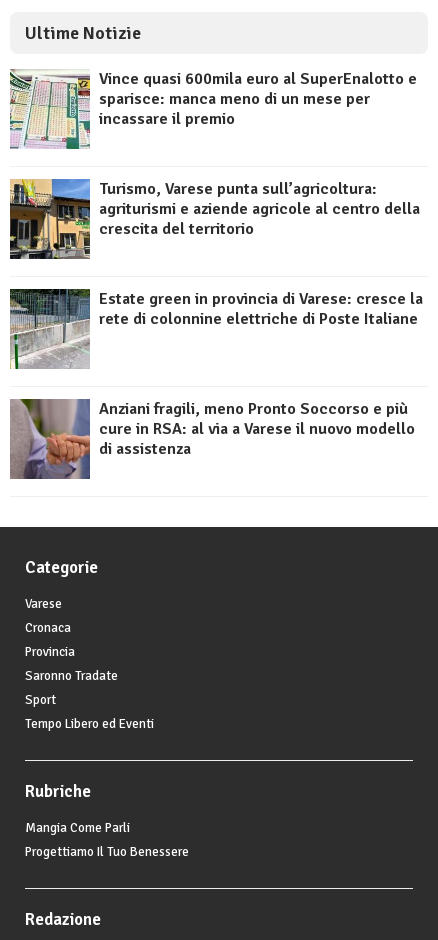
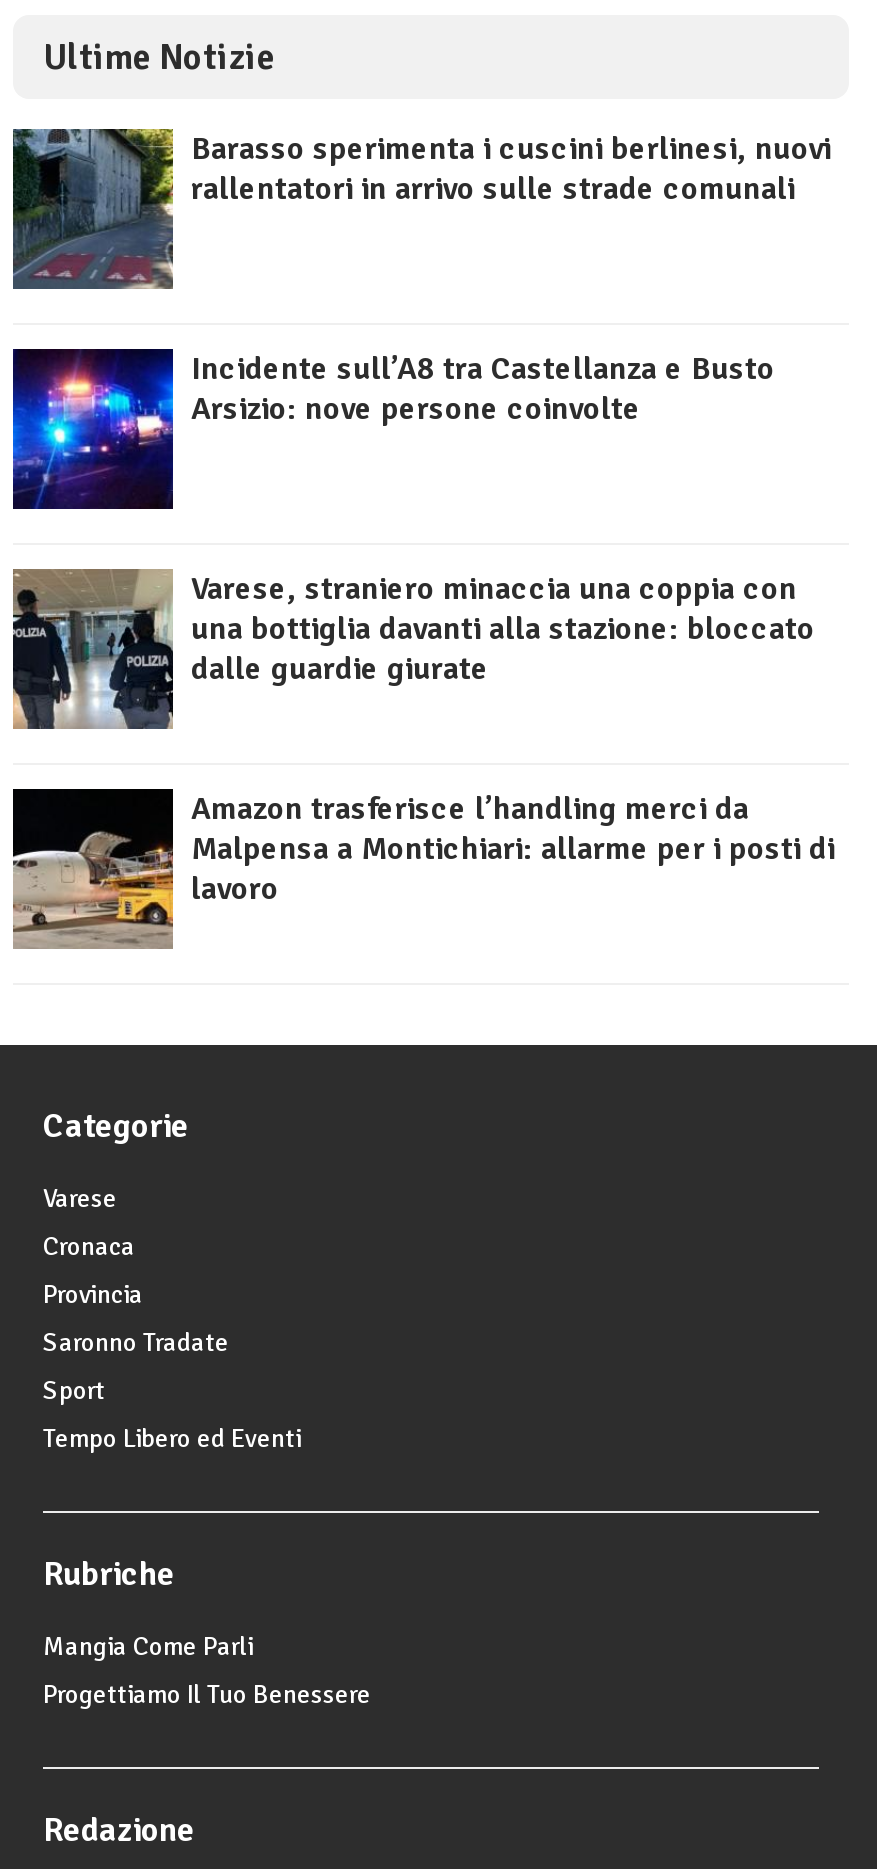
- [image]
- Vince quasi 600mila euro al SuperEnalotto e
- sparisce: manca meno di un mese per
- incassare il premio
+ [image]
+ Barasso sperimenta i cuscini berlinesi, nuovi
+ rallentatori in arrivo sulle strade comunali

- [image]
- Turismo, Varese punta sull’agricoltura:
- agriturismi e aziende agricole al centro della
- crescita del territorio
+ [image]
+ Incidente sull’A8 tra Castellanza e Busto
+ Arsizio: nove persone coinvolte

- [image]
- Estate green in provincia di Varese: cresce la
- rete di colonnine elettriche di Poste Italiane
+ [image]
+ Varese, straniero minaccia una coppia con
+ una bottiglia davanti alla stazione: bloccato
+ dalle guardie giurate

- [image]
- Anziani fragili, meno Pronto Soccorso e più
- cure in RSA: al via a Varese il nuovo modello
- di assistenza
+ [image]
+ Amazon trasferisce l’handling merci da
+ Malpensa a Montichiari: allarme per i posti di
+ lavoro
